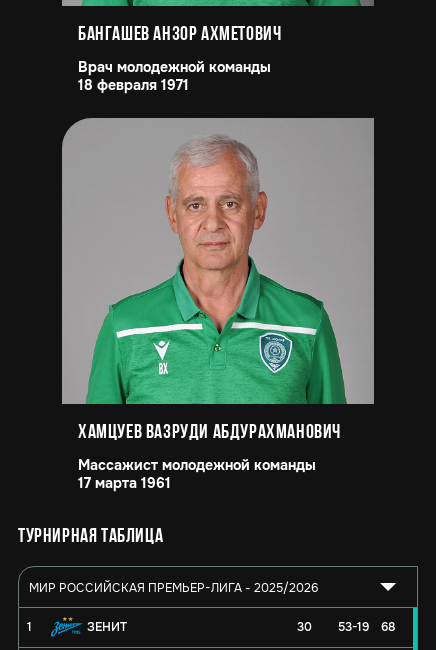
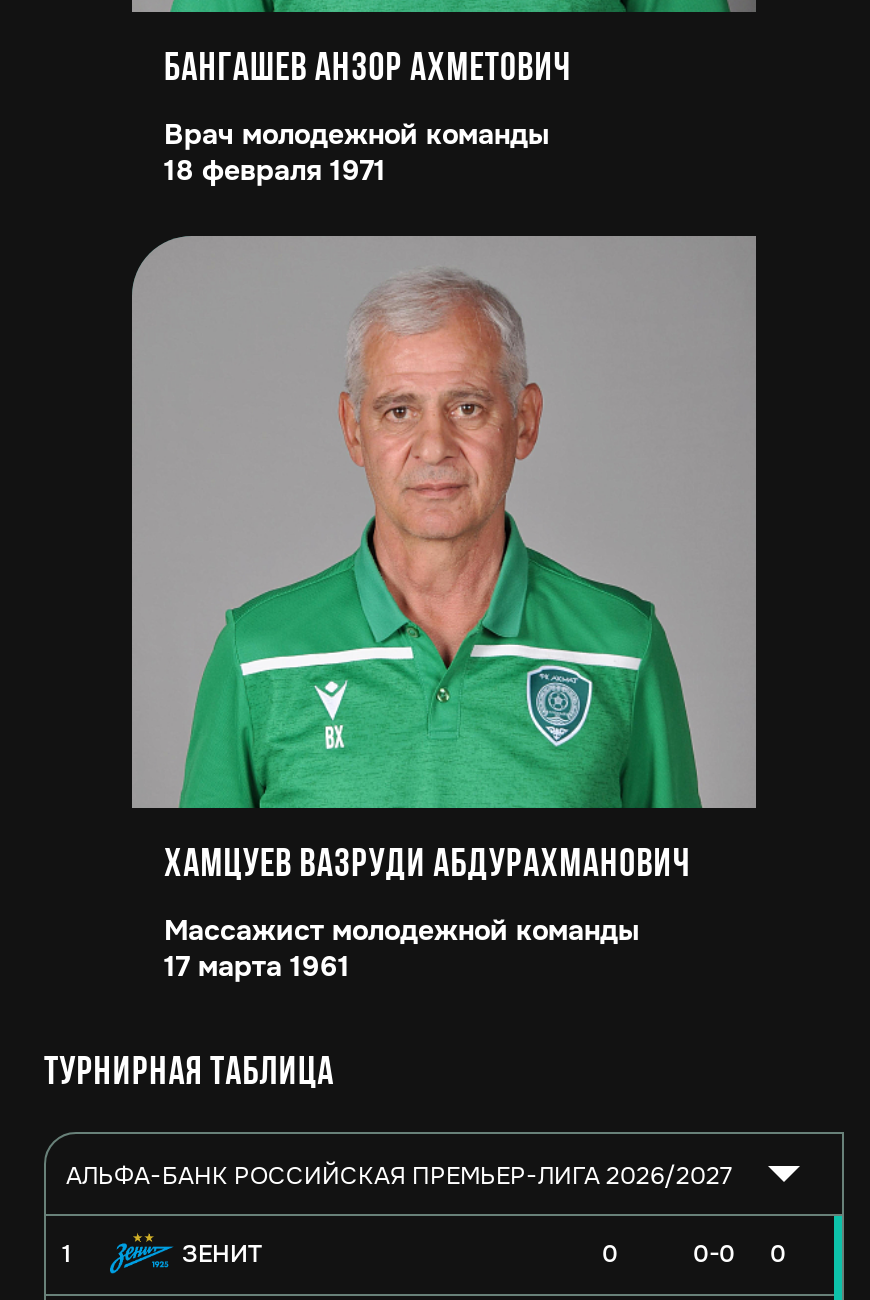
- МИР РОССИЙСКАЯ ПРЕМЬЕР-ЛИГА - 2025/2026
+ АЛЬФА-БАНК РОССИЙСКАЯ ПРЕМЬЕР-ЛИГА 2026/2027

- 30
+ 0

- 53-19
+ 0-0

- 68
+ 0
